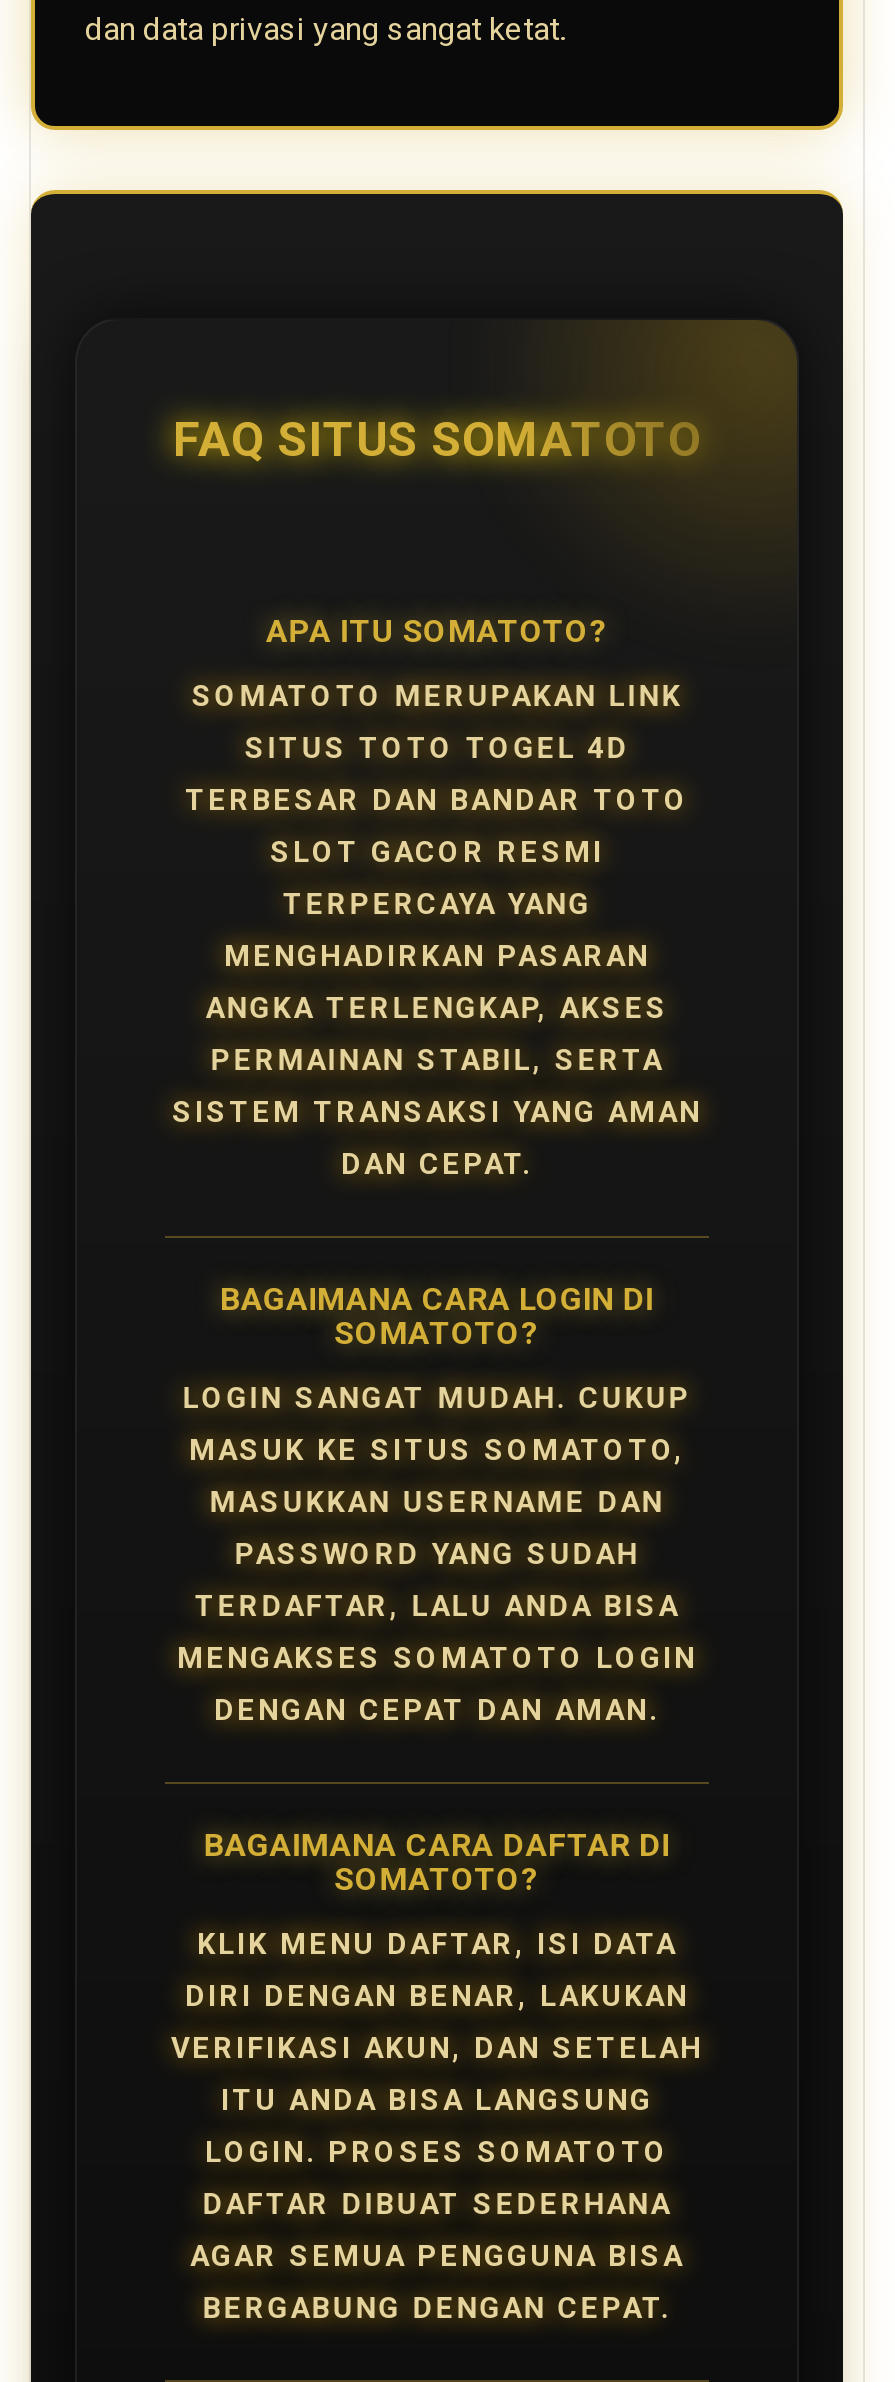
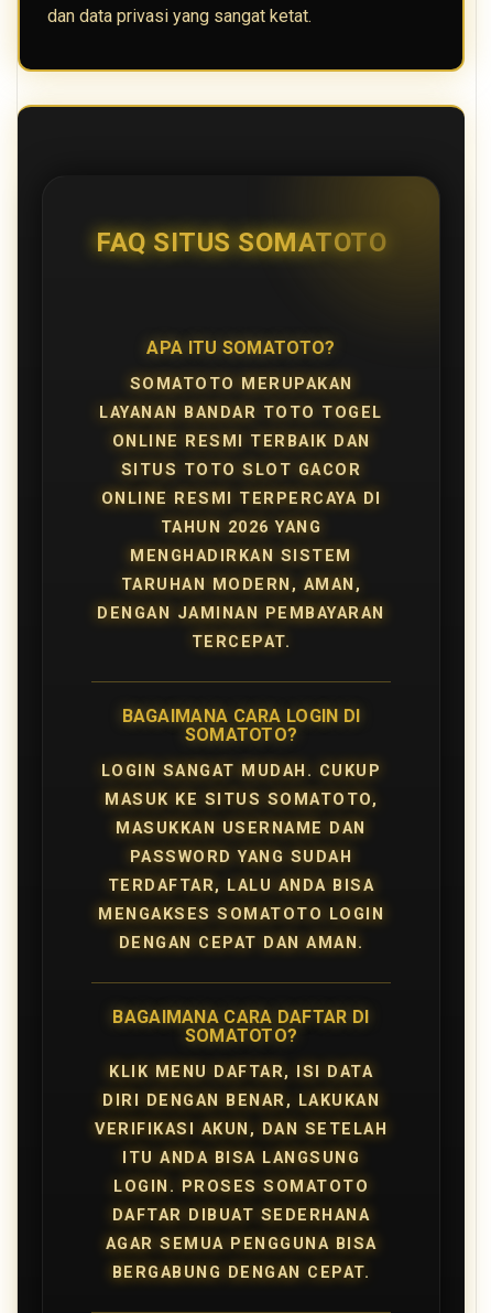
- SOMATOTO MERUPAKAN LINK
+ SOMATOTO MERUPAKAN

- SITUS TOTO TOGEL 4D
+ LAYANAN BANDAR TOTO TOGEL

- TERBESAR DAN BANDAR TOTO
+ ONLINE RESMI TERBAIK DAN

- SLOT GACOR RESMI
+ SITUS TOTO SLOT GACOR

- TERPERCAYA YANG
+ ONLINE RESMI TERPERCAYA DI

- MENGHADIRKAN PASARAN
+ TAHUN 2026 YANG

- ANGKA TERLENGKAP, AKSES
+ MENGHADIRKAN SISTEM

- PERMAINAN STABIL, SERTA
+ TARUHAN MODERN, AMAN,

- SISTEM TRANSAKSI YANG AMAN
+ DENGAN JAMINAN PEMBAYARAN

- DAN CEPAT.
+ TERCEPAT.
